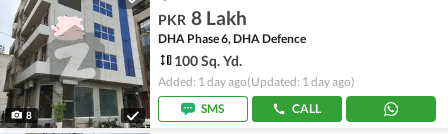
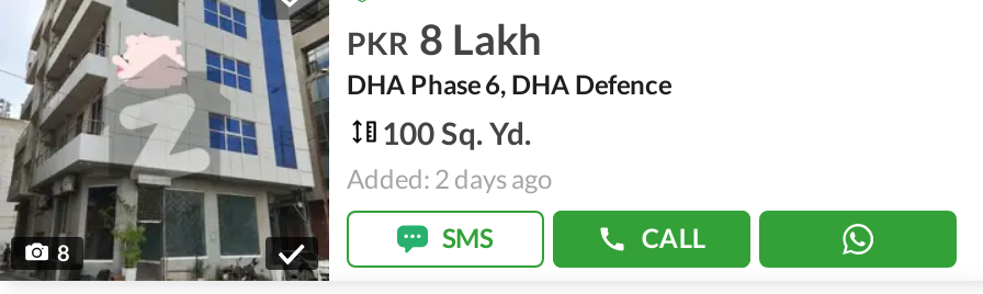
- Added: 1 day ago(Updated: 1 day ago)
+ Added: 2 days ago
